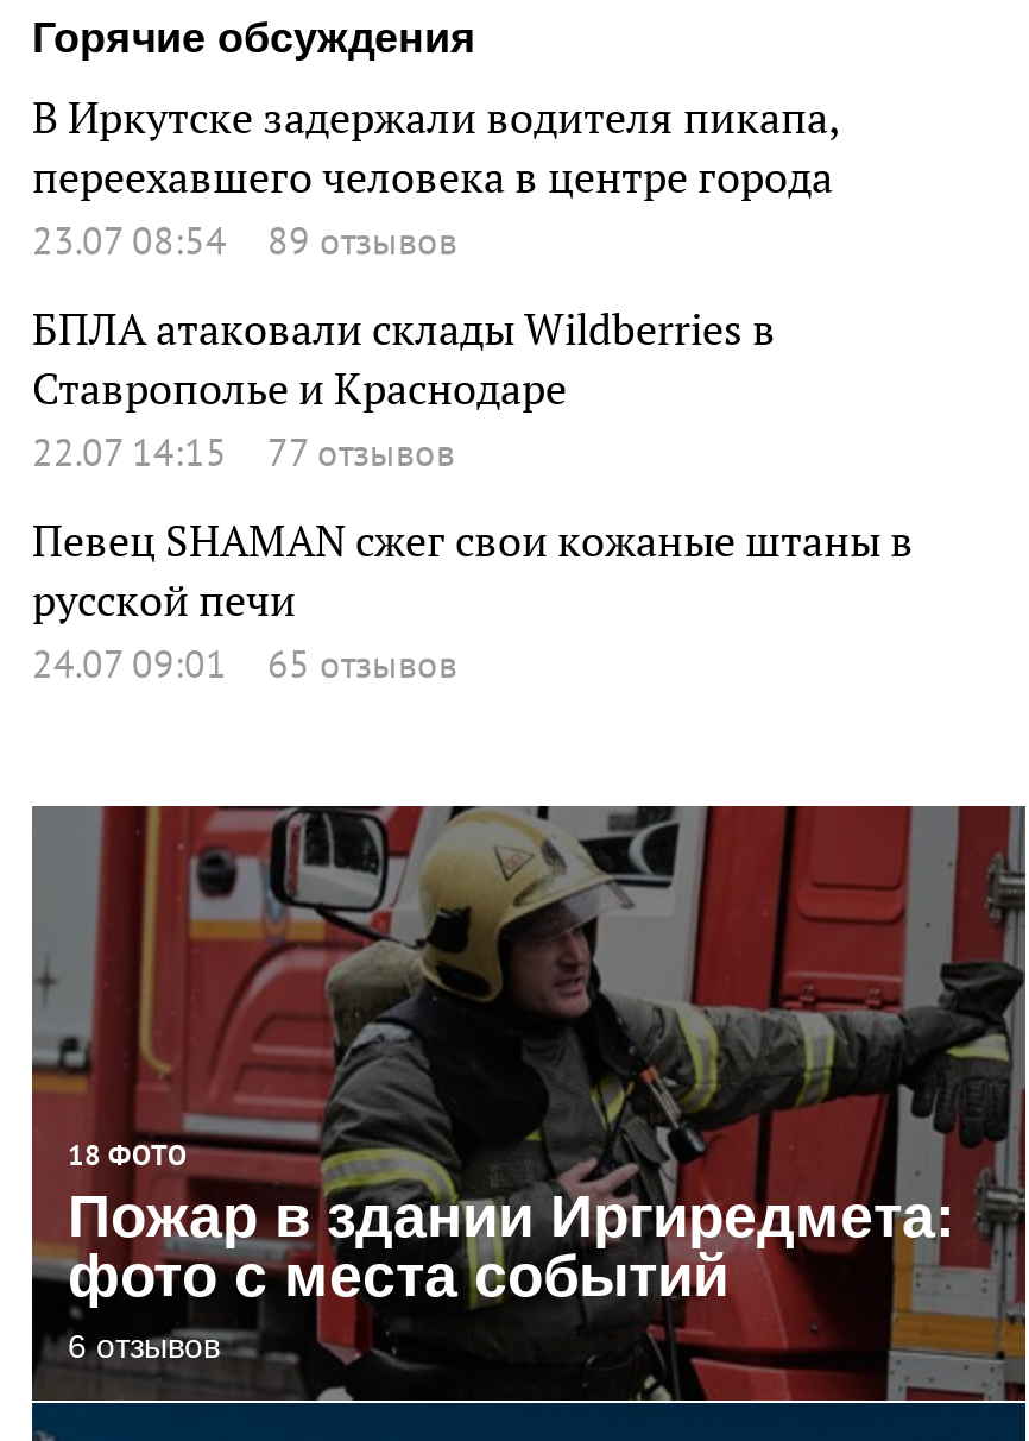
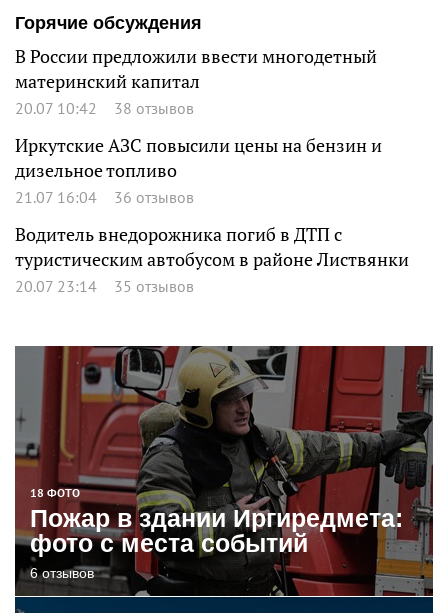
- В Иркутске задержали водителя пикапа,
- переехавшего человека в центре города
- 23.07 08:54
- 89 отзывов
+ В России предложили ввести многодетный
+ материнский капитал
+ 20.07 10:42
+ 38 отзывов

- БПЛА атаковали склады Wildberries в
- Ставрополье и Краснодаре
- 22.07 14:15
- 77 отзывов
+ Иркутские АЗС повысили цены на бензин и
+ дизельное топливо
+ 21.07 16:04
+ 36 отзывов

- Певец SHAMAN сжег свои кожаные штаны в
- русской печи
- 24.07 09:01
- 65 отзывов
+ Водитель внедорожника погиб в ДТП с
+ туристическим автобусом в районе Листвянки
+ 20.07 23:14
+ 35 отзывов
